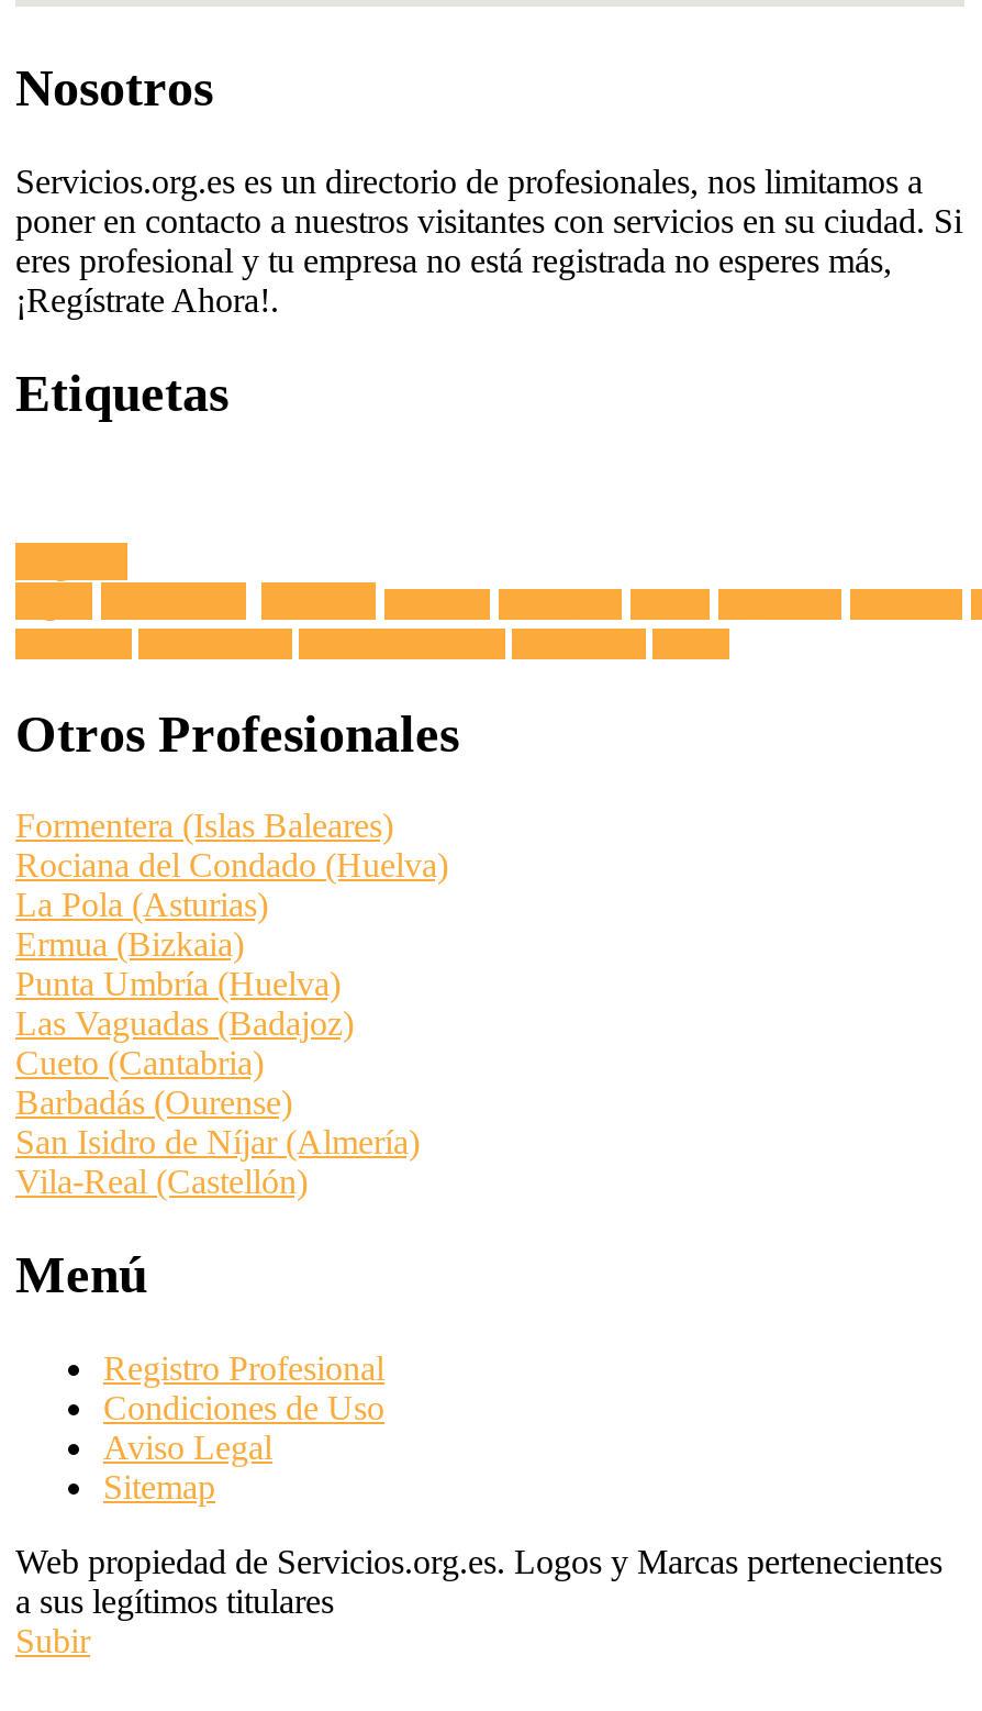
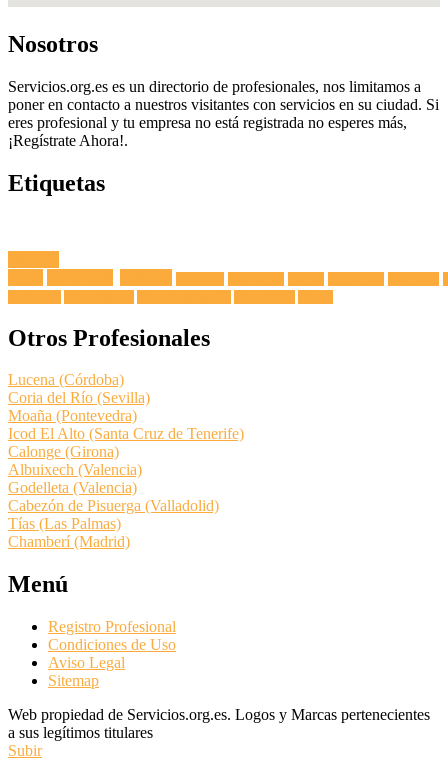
- Formentera (Islas Baleares)
- Rociana del Condado (Huelva)
- La Pola (Asturias)
- Ermua (Bizkaia)
- Punta Umbría (Huelva)
- Las Vaguadas (Badajoz)
- Cueto (Cantabria)
- Barbadás (Ourense)
- San Isidro de Níjar (Almería)
- Vila-Real (Castellón)
+ Lucena (Córdoba)
+ Coria del Río (Sevilla)
+ Moaña (Pontevedra)
+ Icod El Alto (Santa Cruz de Tenerife)
+ Calonge (Girona)
+ Albuixech (Valencia)
+ Godelleta (Valencia)
+ Cabezón de Pisuerga (Valladolid)
+ Tías (Las Palmas)
+ Chamberí (Madrid)
